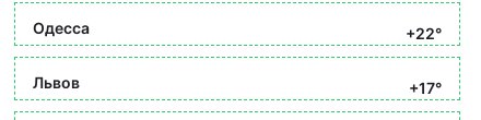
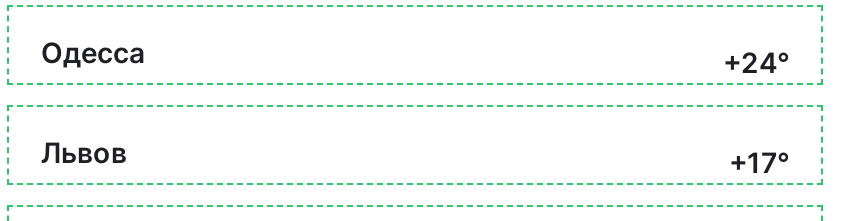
- +22°
+ +24°
